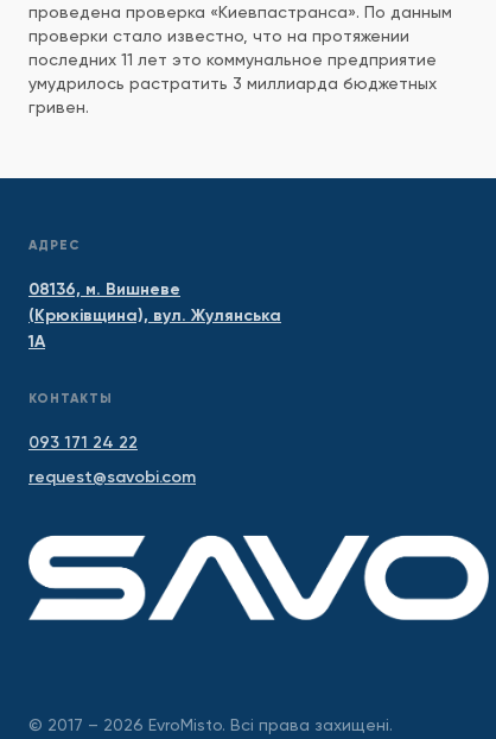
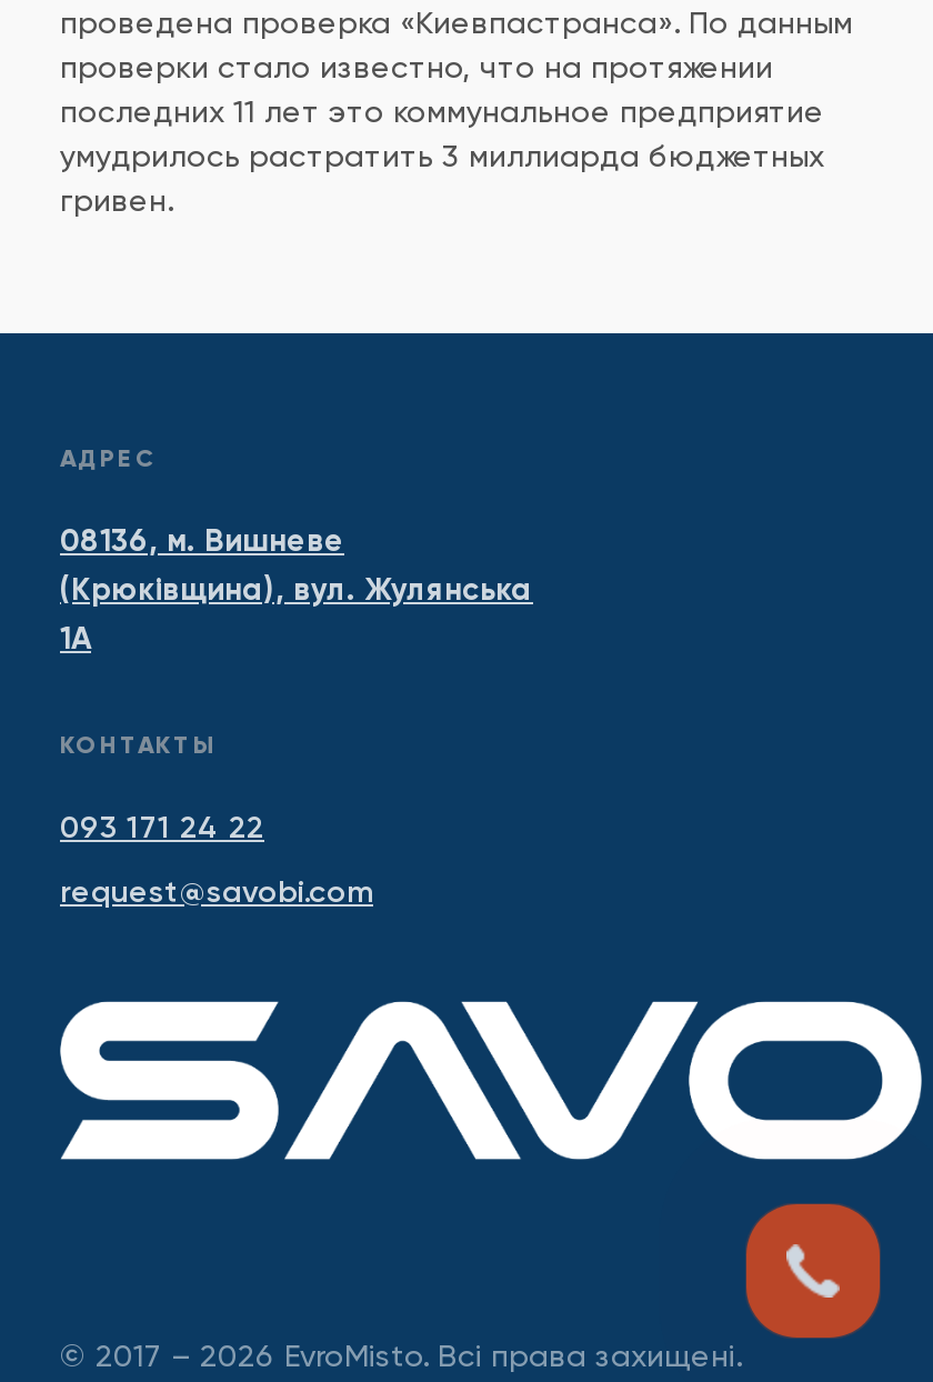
+ [image]
